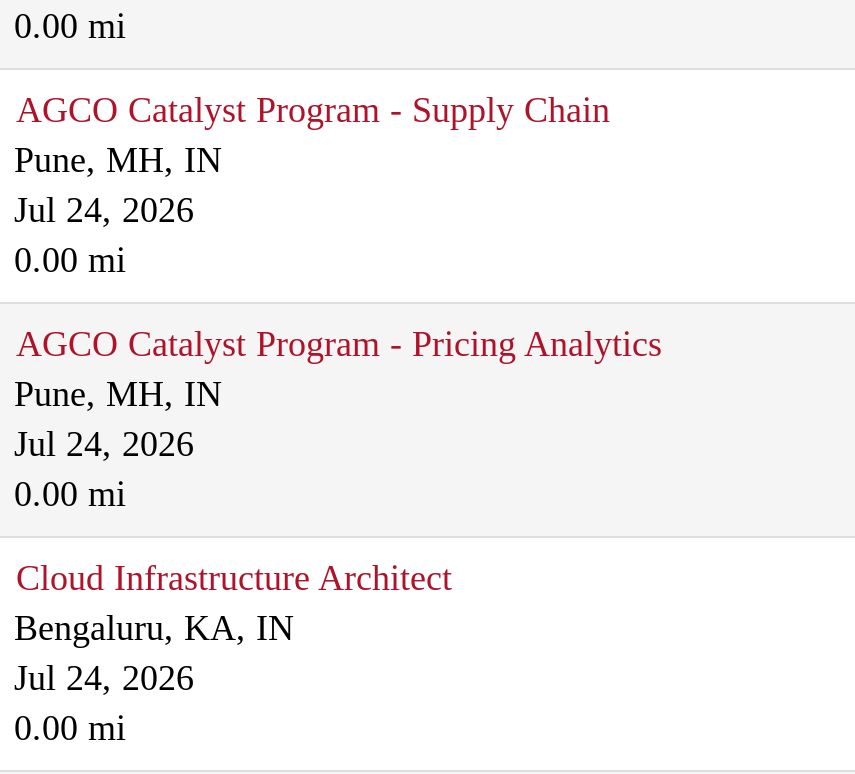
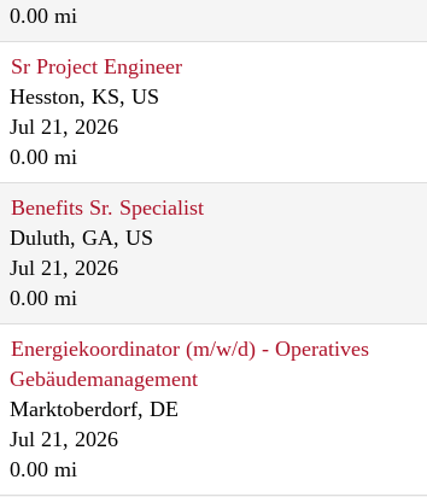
- AGCO Catalyst Program - Supply Chain
- Pune, MH, IN
- Jul 24, 2026
+ Sr Project Engineer
+ Hesston, KS, US
+ Jul 21, 2026

- AGCO Catalyst Program - Pricing Analytics
- Pune, MH, IN
- Jul 24, 2026
+ Benefits Sr. Specialist
+ Duluth, GA, US
+ Jul 21, 2026

- Cloud Infrastructure Architect
- Bengaluru, KA, IN
- Jul 24, 2026
+ Energiekoordinator (m/w/d) - Operatives
+ Gebäudemanagement
+ Marktoberdorf, DE
+ Jul 21, 2026
